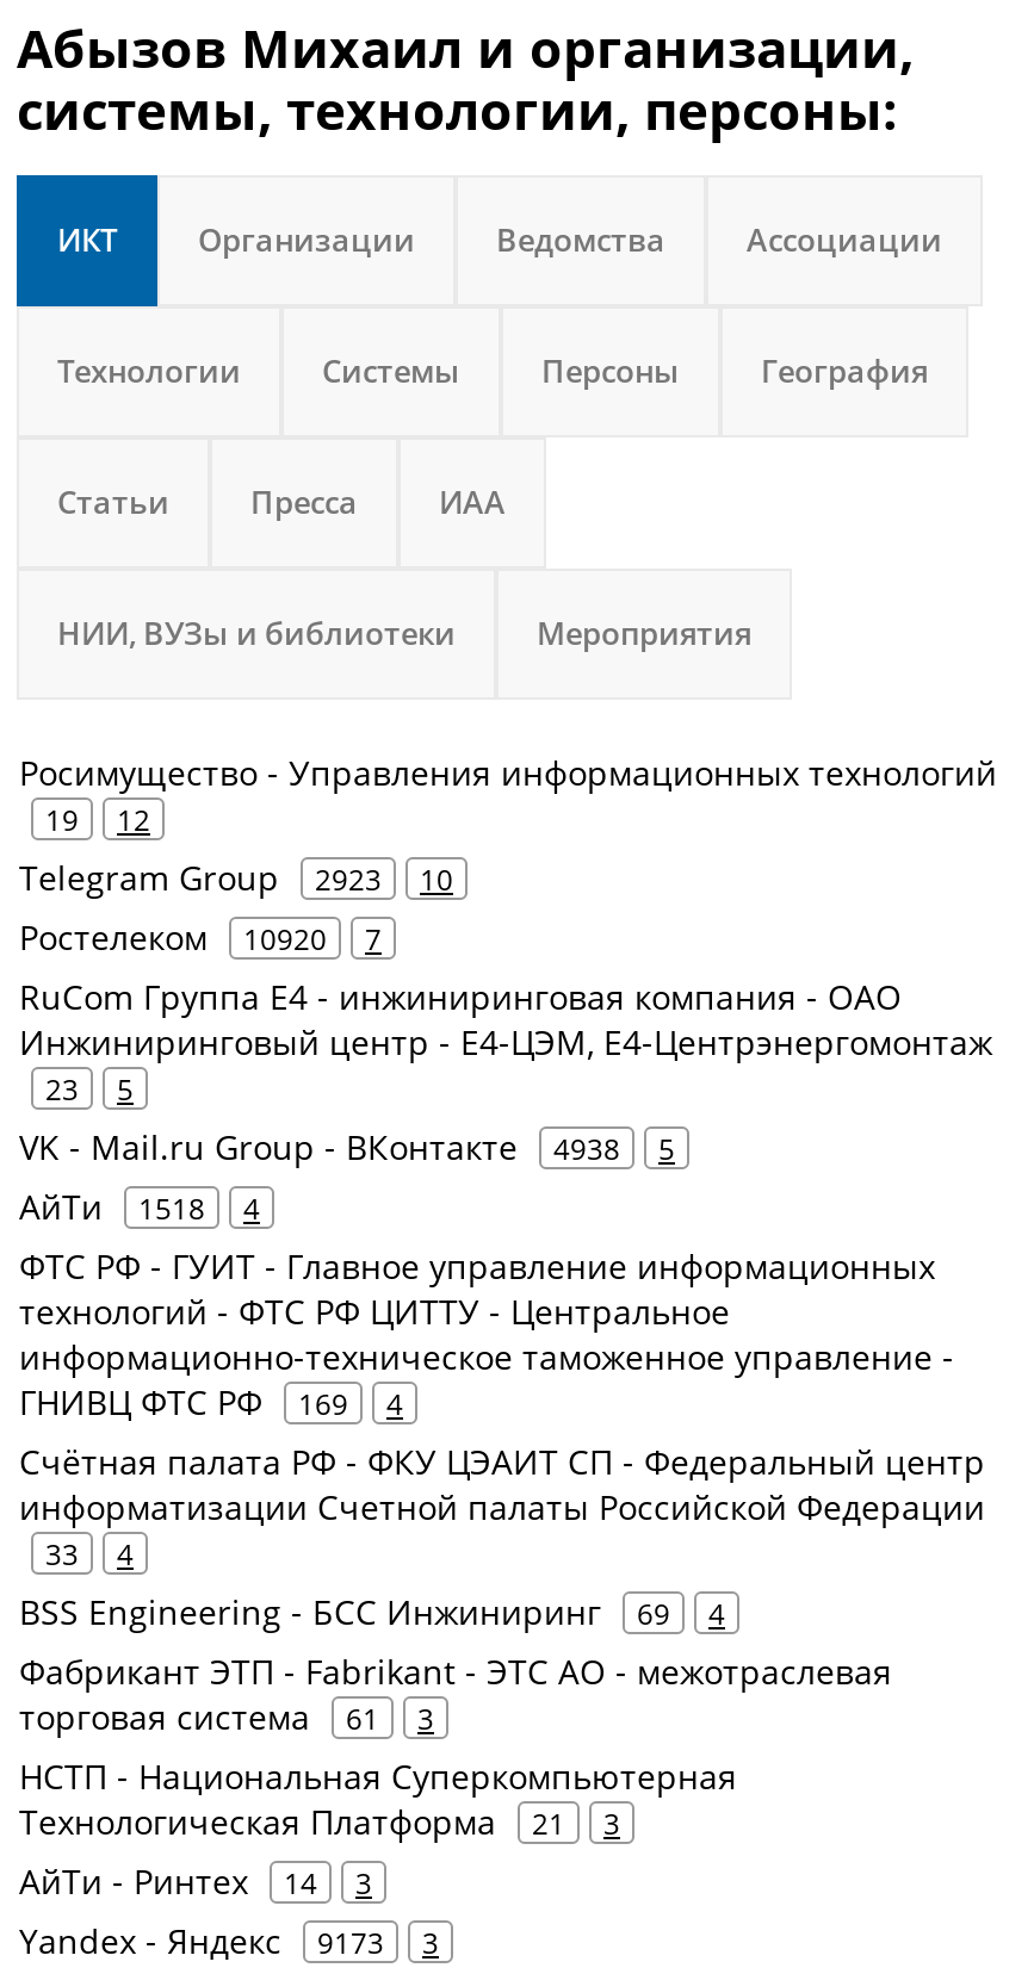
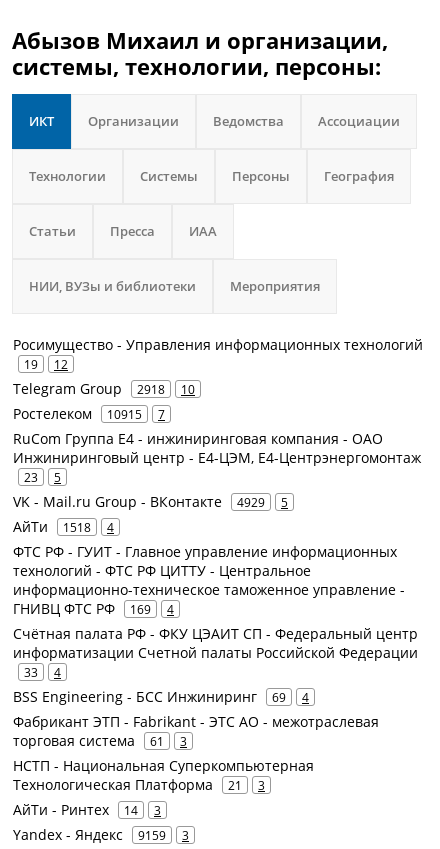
- Telegram Group 2923 10
+ Telegram Group 2918 10

- Ростелеком 10920 7
+ Ростелеком 10915 7

- VK - Mail.ru Group - ВКонтакте 4938 5
+ VK - Mail.ru Group - ВКонтакте 4929 5

- Yandex - Яндекс 9173 3
+ Yandex - Яндекс 9159 3
